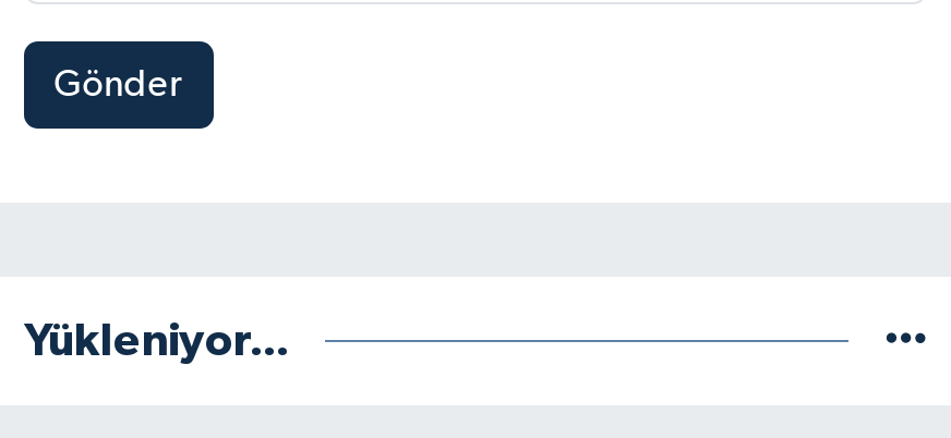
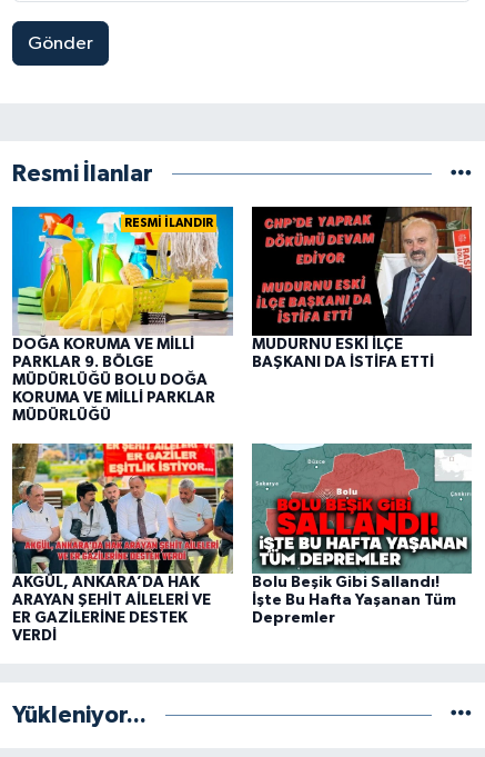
+ [image]
+ Resmi İlanlar
+ RESMİ İLANDIR

+ [image]
+ AKGÜL, ANKARA’DA HAK
+ ARAYAN ŞEHİT AİLELERİ VE
+ ER GAZİLERİNE DESTEK
+ VERDİ

+ DOĞA KORUMA VE MİLLİ
+ PARKLAR 9. BÖLGE
+ MÜDÜRLÜĞÜ BOLU DOĞA
+ KORUMA VE MİLLİ PARKLAR
+ MÜDÜRLÜĞÜ

+ [image]
+ MUDURNU ESKİ İLÇE
+ BAŞKANI DA İSTİFA ETTİ

+ [image]
+ Bolu Beşik Gibi Sallandı!
+ İşte Bu Hafta Yaşanan Tüm
+ Depremler
